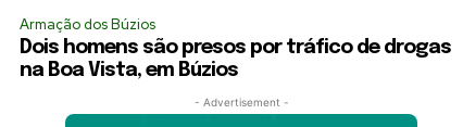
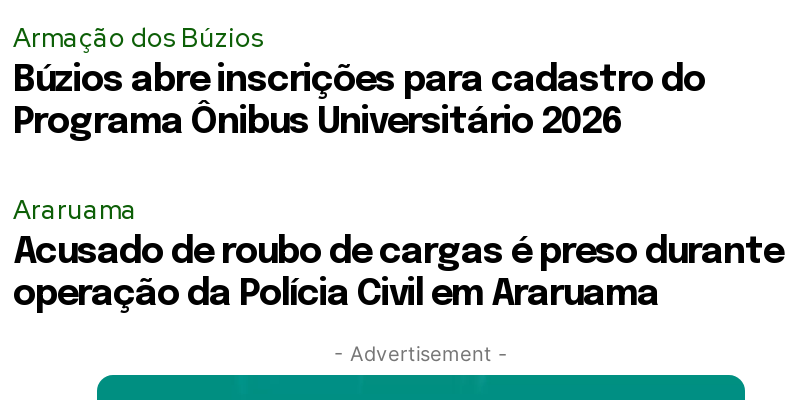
- Dois homens são presos por tráfico de drogas
- na Boa Vista, em Búzios
+ Búzios abre inscrições para cadastro do
+ Programa Ônibus Universitário 2026
+ Araruama
+ Acusado de roubo de cargas é preso durante
+ operação da Polícia Civil em Araruama
